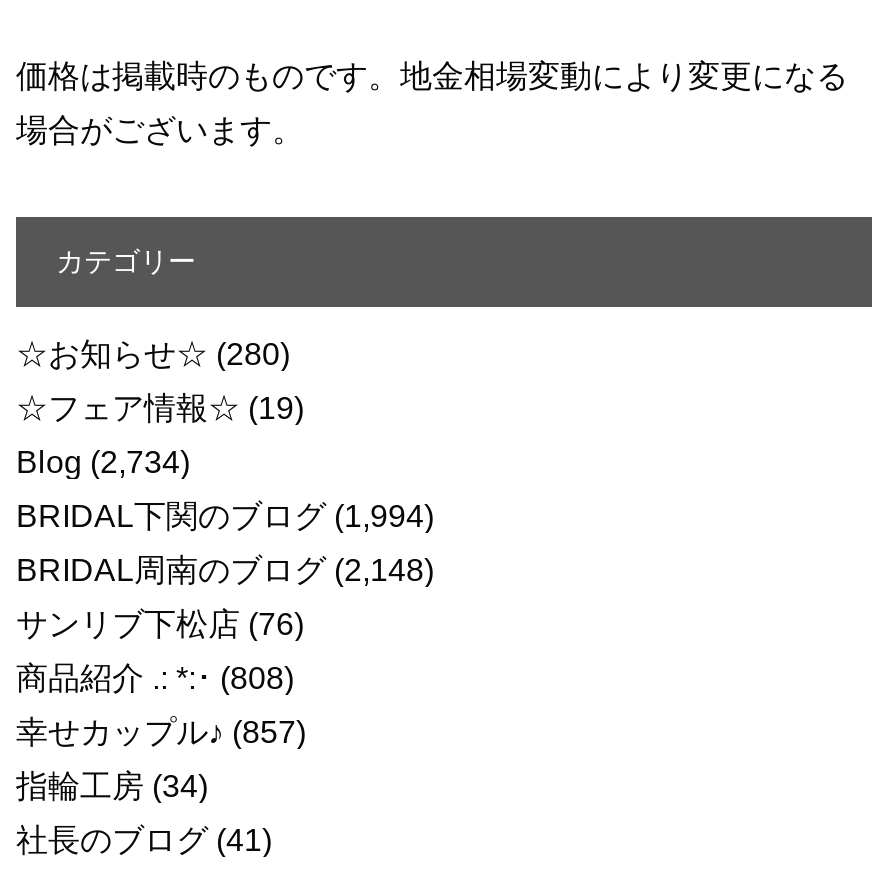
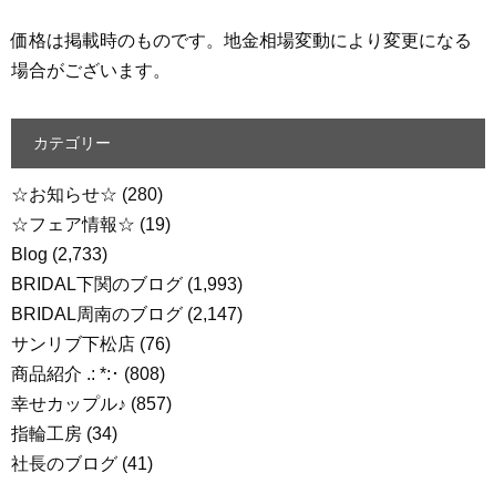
- Blog (2,734)
+ Blog (2,733)

- BRIDAL下関のブログ(1,994)
+ BRIDAL下関のブログ(1,993)

- BRIDAL周南のブログ(2,148)
+ BRIDAL周南のブログ(2,147)
